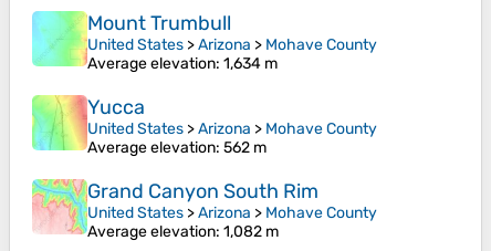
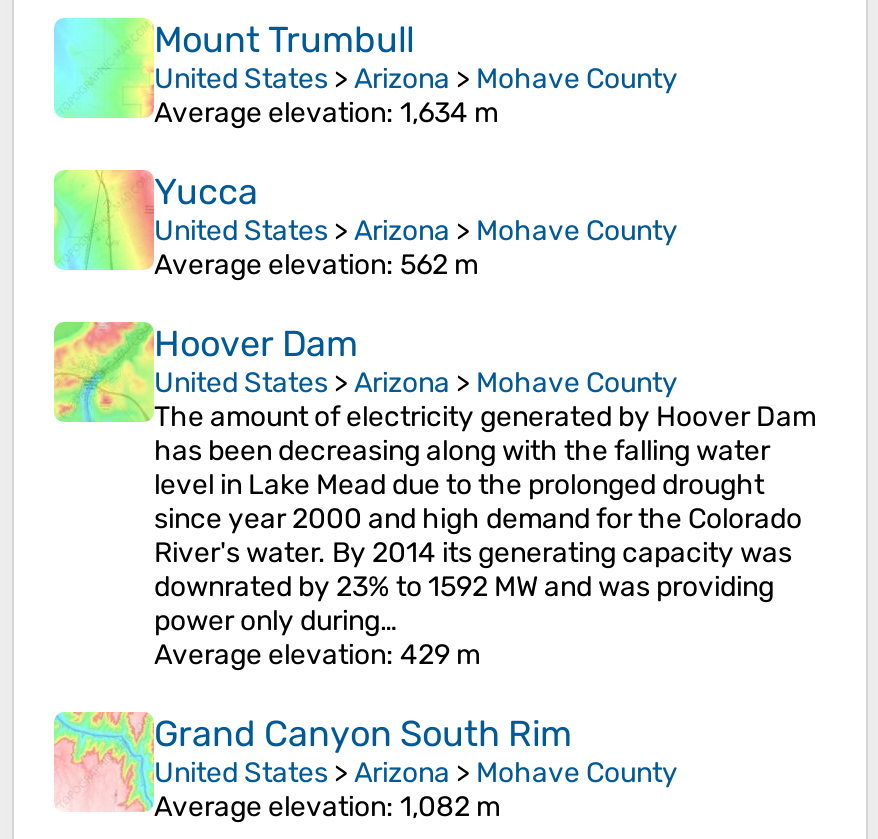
+ [image]
+ Hoover Dam
+ United States > Arizona > Mohave County
+ The amount of electricity generated by Hoover Dam
+ has been decreasing along with the falling water
+ level in Lake Mead due to the prolonged drought
+ since year 2000 and high demand for the Colorado
+ River's water. By 2014 its generating capacity was
+ downrated by 23% to 1592 MW and was providing
+ power only during…
+ Average elevation: 429 m
